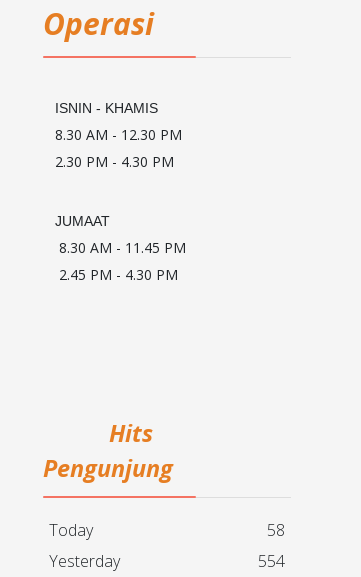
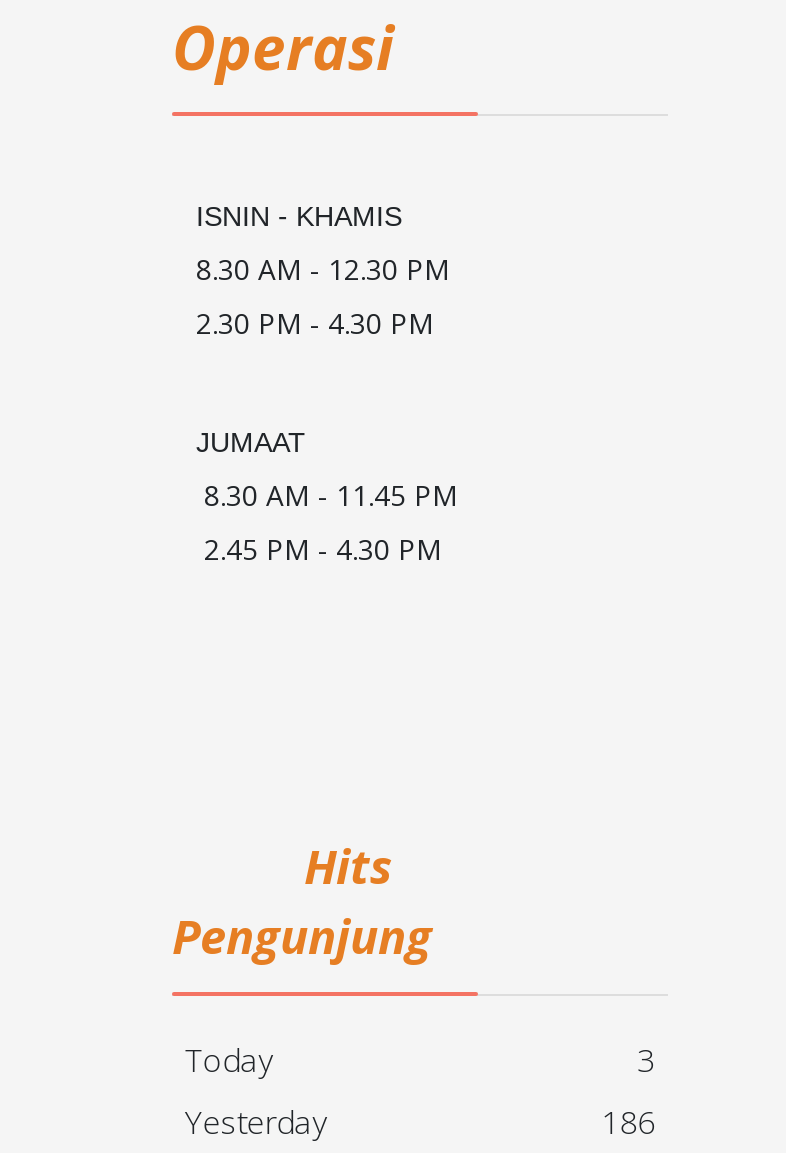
- 58
+ 3

- 554
+ 186
